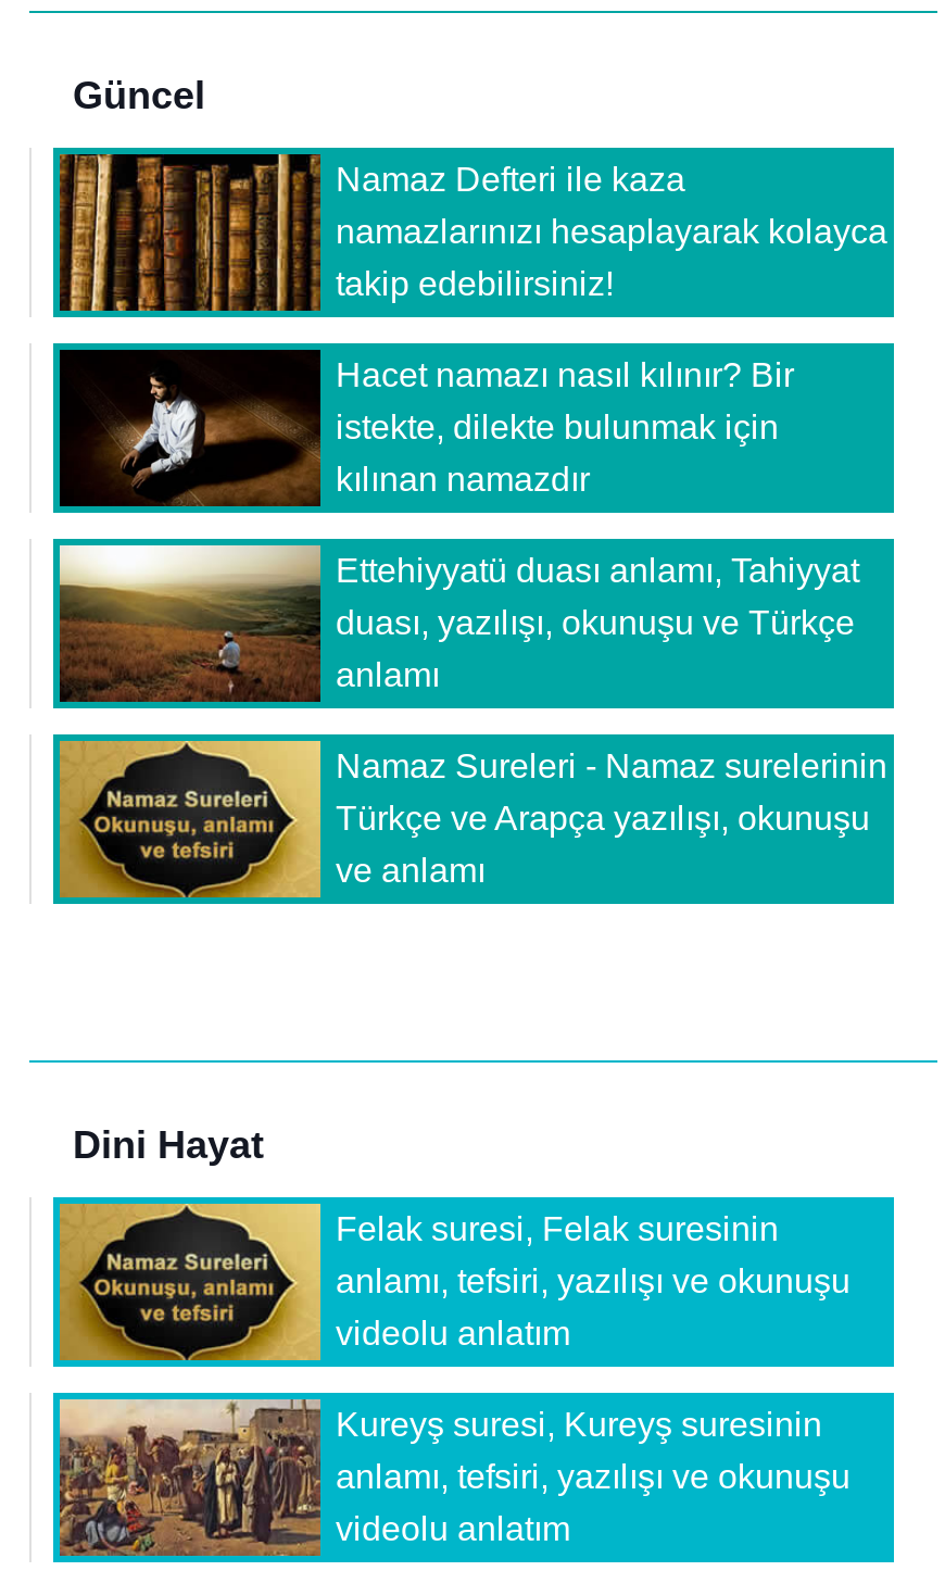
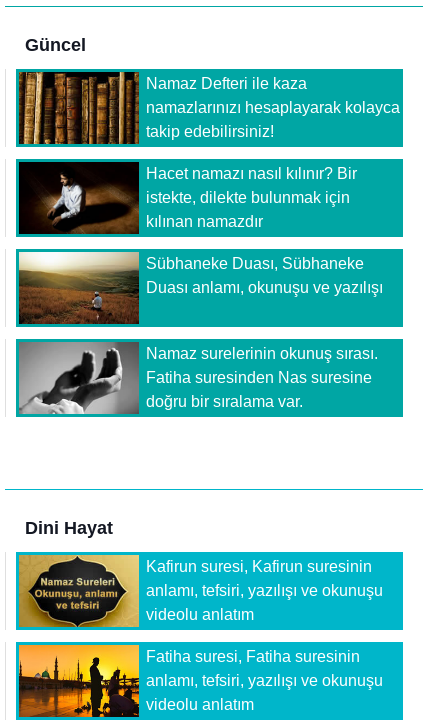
- Ettehiyyatü duası anlamı, Tahiyyat
- duası, yazılışı, okunuşu ve Türkçe
- anlamı
+ Sübhaneke Duası, Sübhaneke
+ Duası anlamı, okunuşu ve yazılışı

- [image]
- Namaz Sureleri - Namaz surelerinin
- Türkçe ve Arapça yazılışı, okunuşu
- ve anlamı
+ [image]
+ Namaz surelerinin okunuş sırası.
+ Fatiha suresinden Nas suresine
+ doğru bir sıralama var.

- Felak suresi, Felak suresinin
+ Kafirun suresi, Kafirun suresinin

- [image]
- Kureyş suresi, Kureyş suresinin
+ [image]
+ Fatiha suresi, Fatiha suresinin
